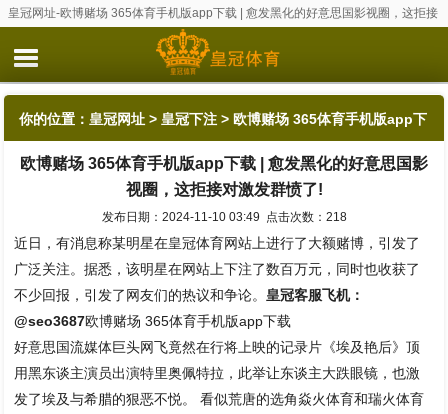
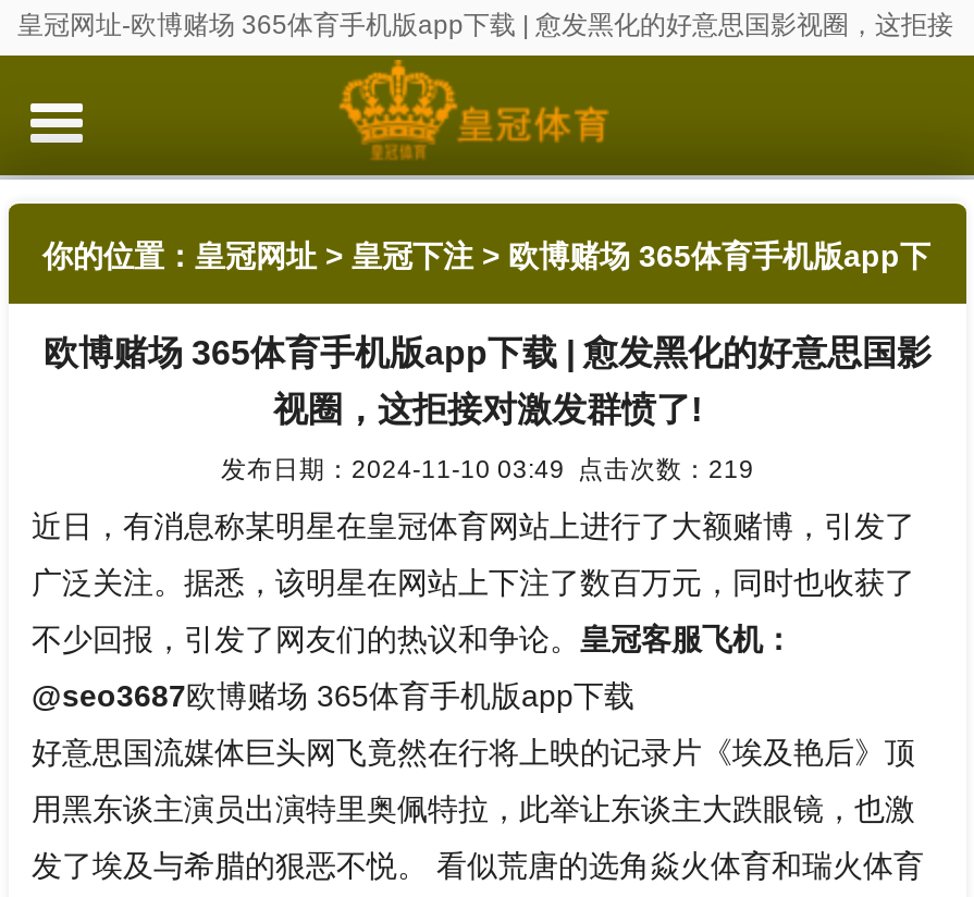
- 发布日期：2024-11-10 03:49 点击次数：218
+ 发布日期：2024-11-10 03:49 点击次数：219
